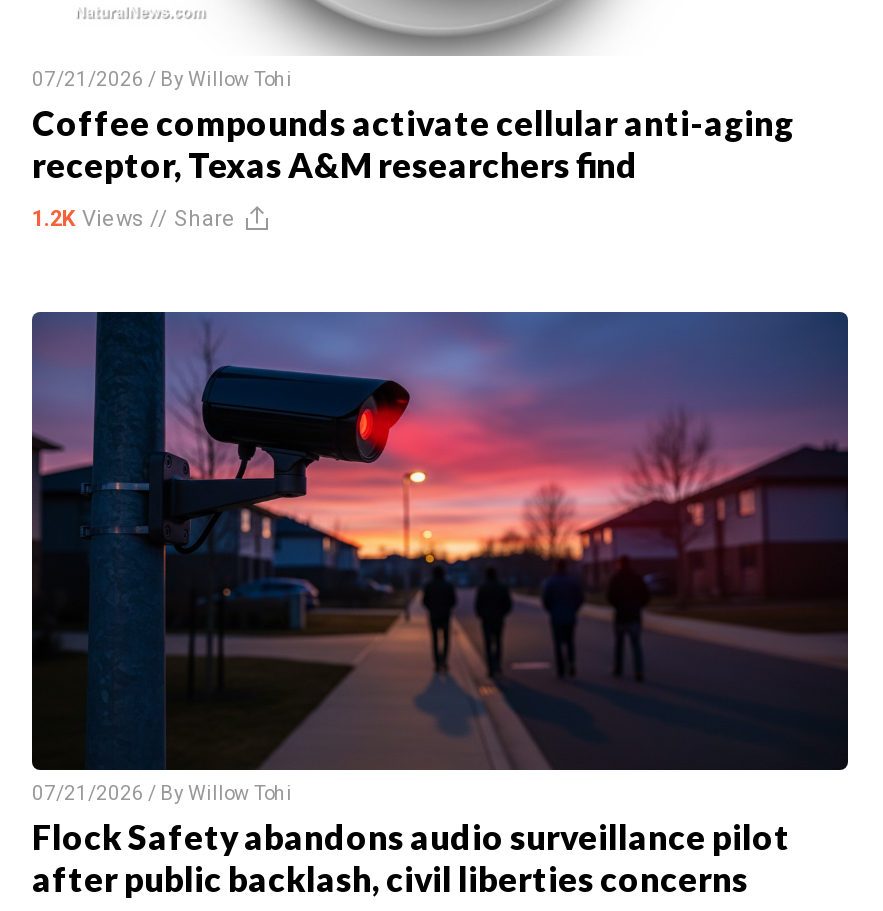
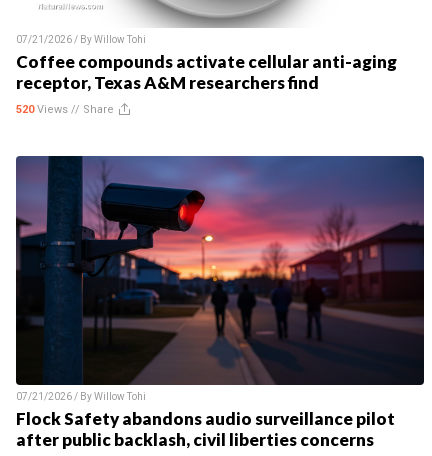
- 1.2K Views // Share
+ 520 Views // Share
